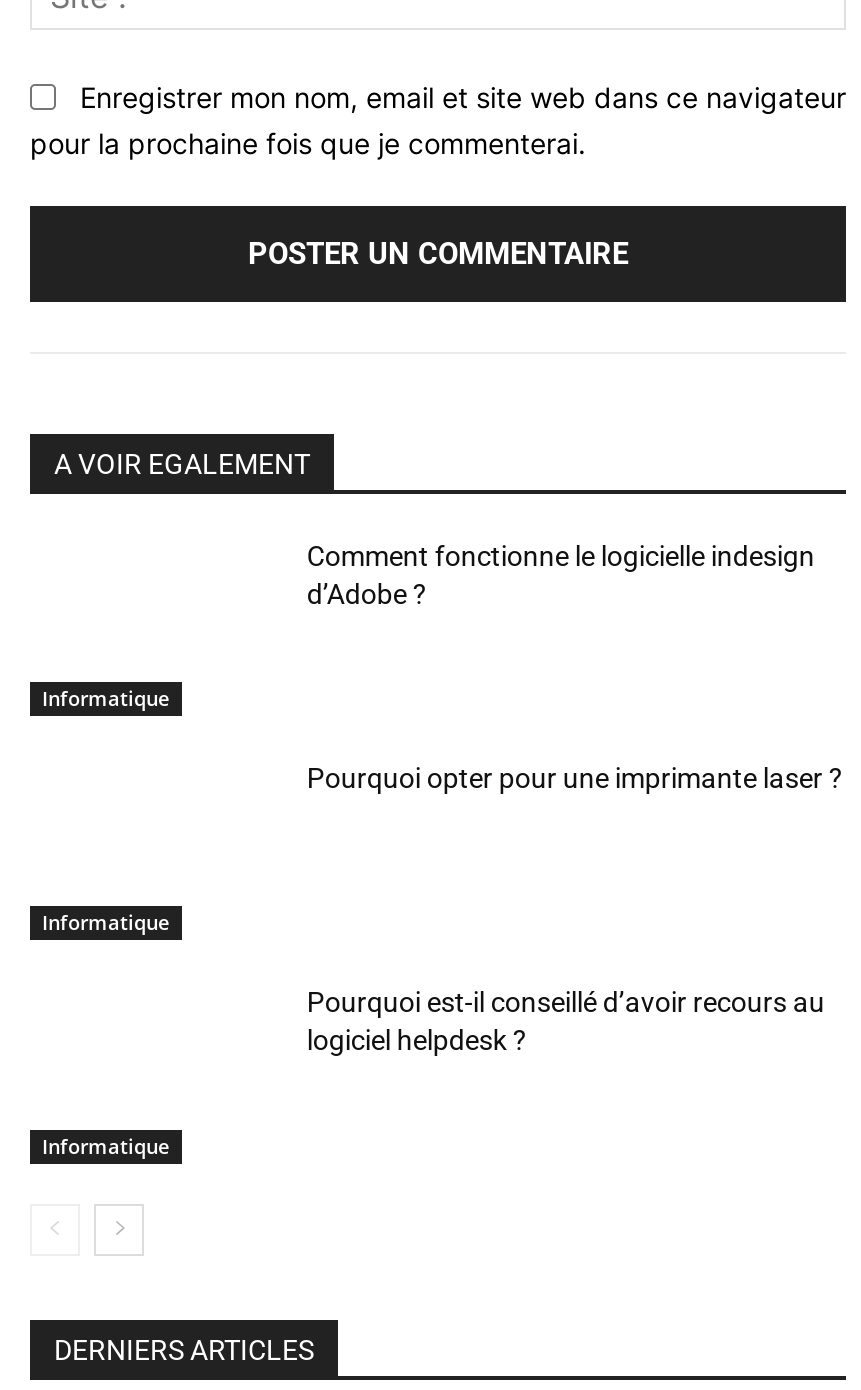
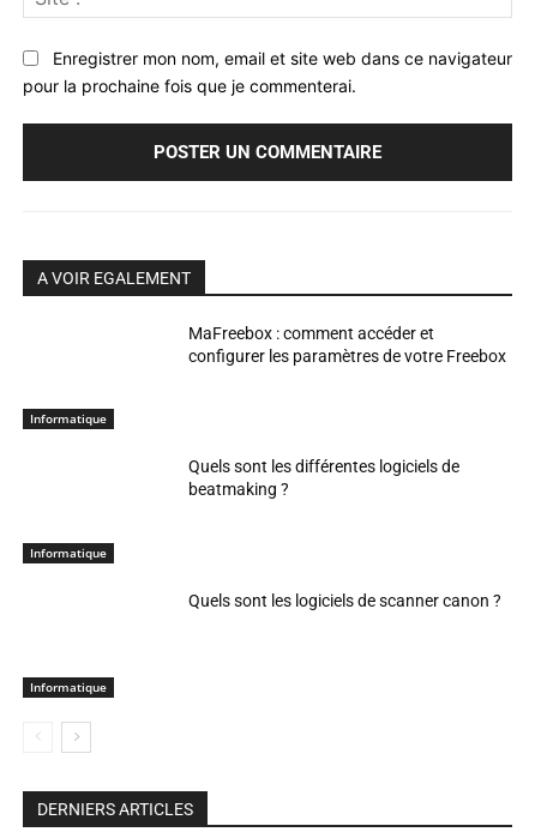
- Comment fonctionne le logicielle indesign
- d’Adobe ?
+ MaFreebox : comment accéder et
+ configurer les paramètres de votre Freebox

- Pourquoi opter pour une imprimante laser ?
+ Quels sont les différentes logiciels de
+ beatmaking ?

- Pourquoi est-il conseillé d’avoir recours au
- logiciel helpdesk ?
+ Quels sont les logiciels de scanner canon ?
